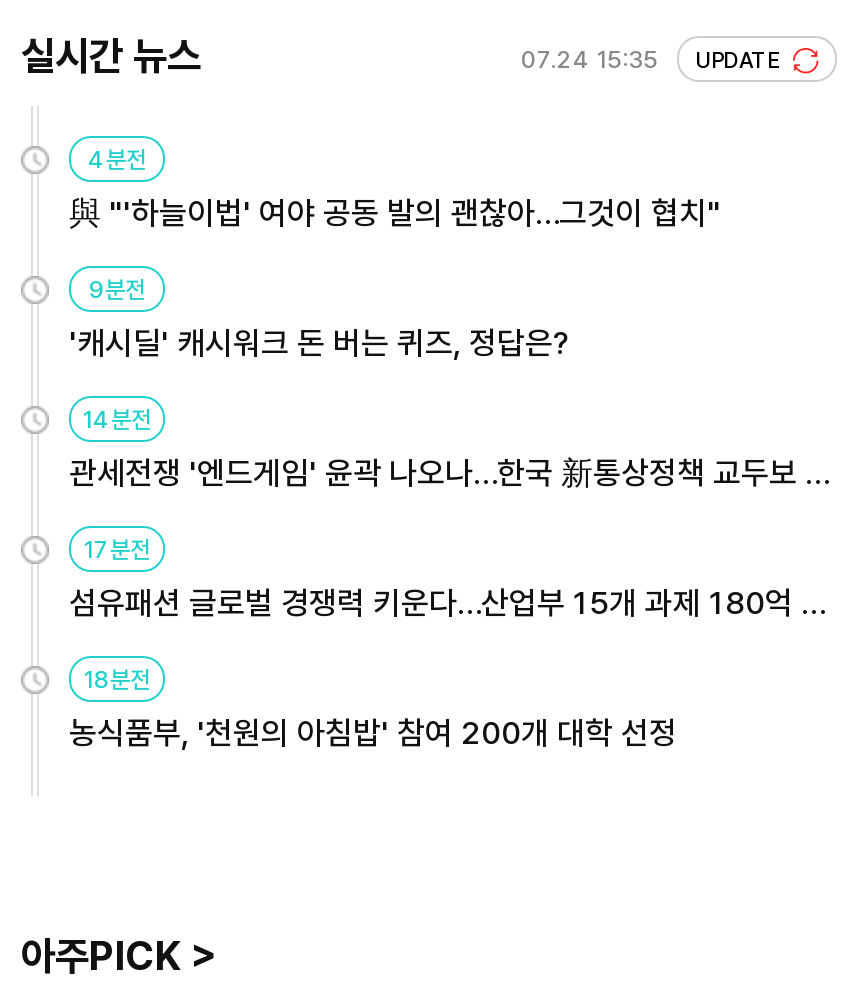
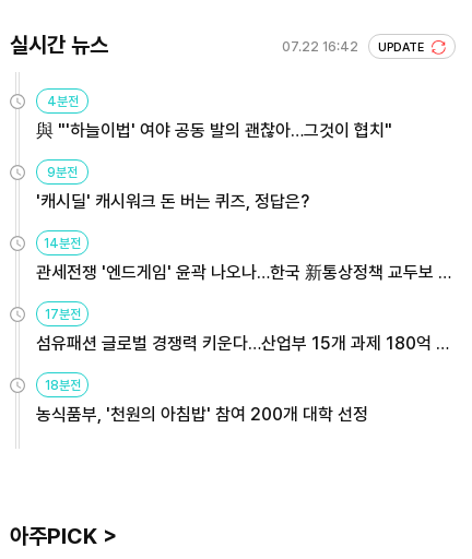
- 07.24 15:35 UPDATE
+ 07.22 16:42 UPDATE
